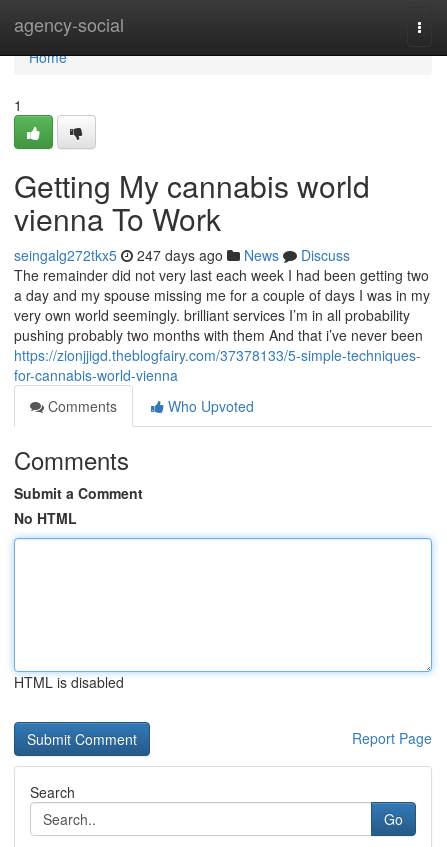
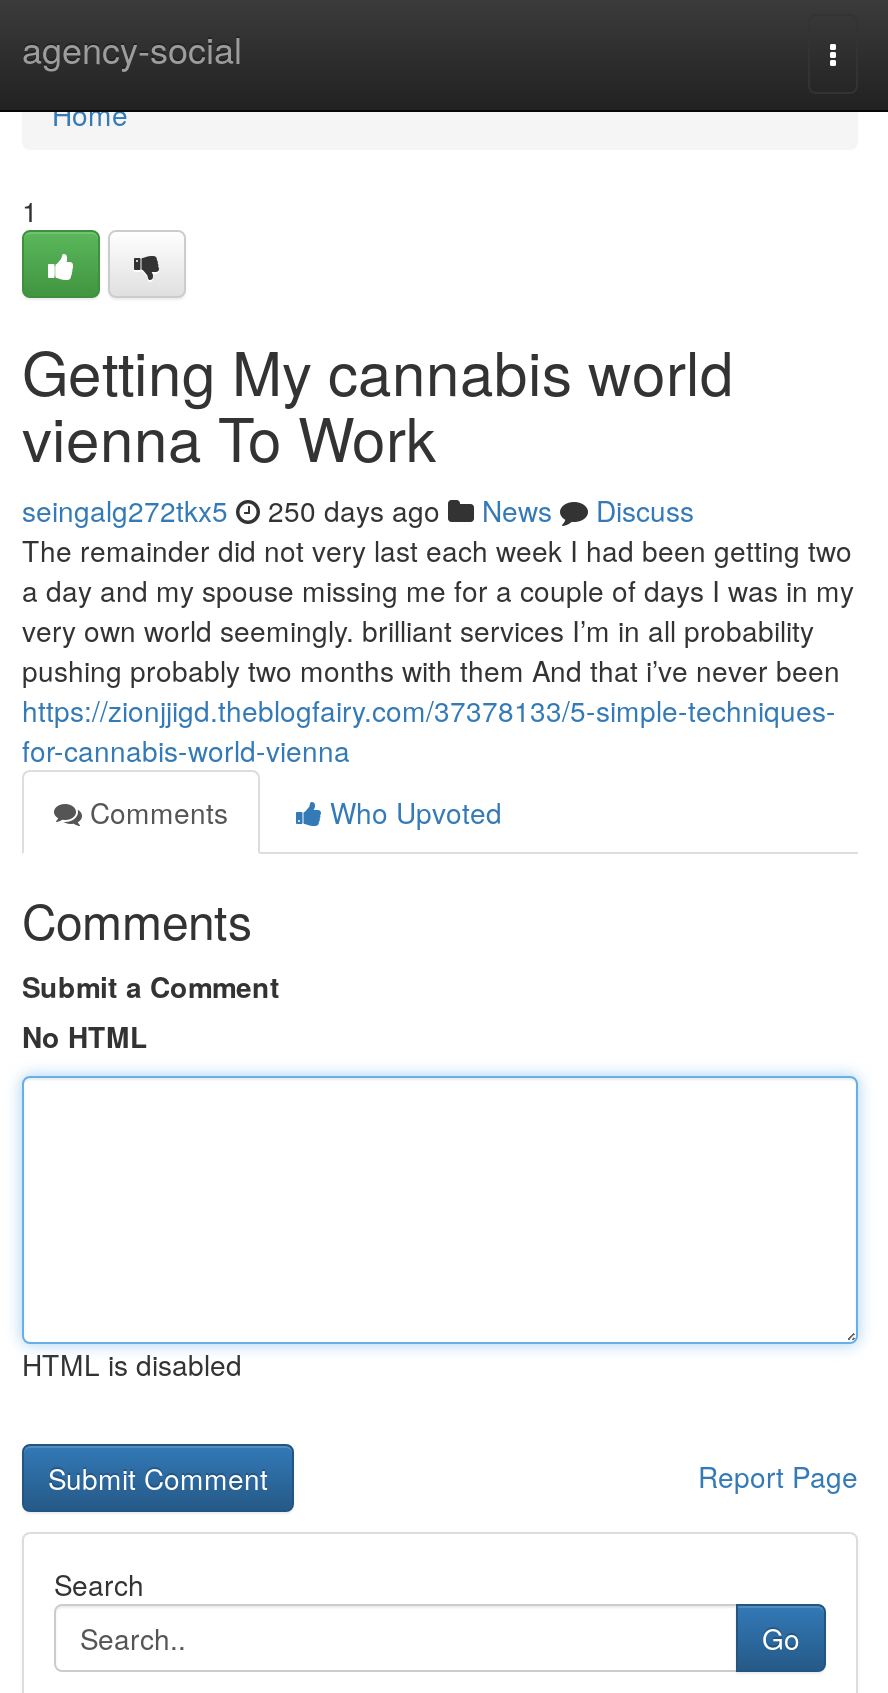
- seingalg272tkx5 247 days ago News Discuss
+ seingalg272tkx5 250 days ago News Discuss
